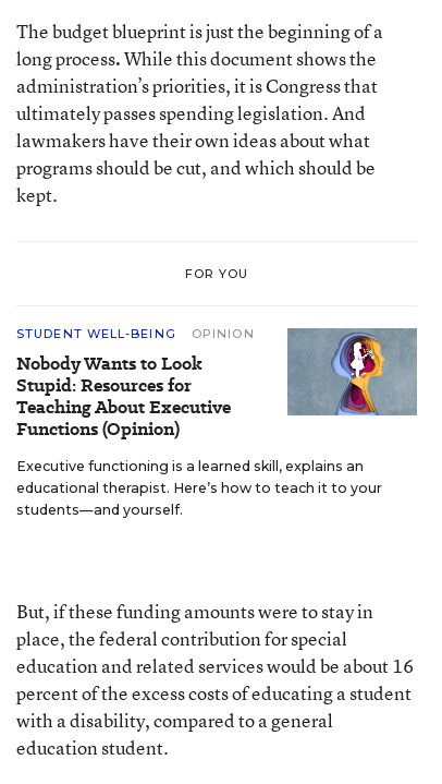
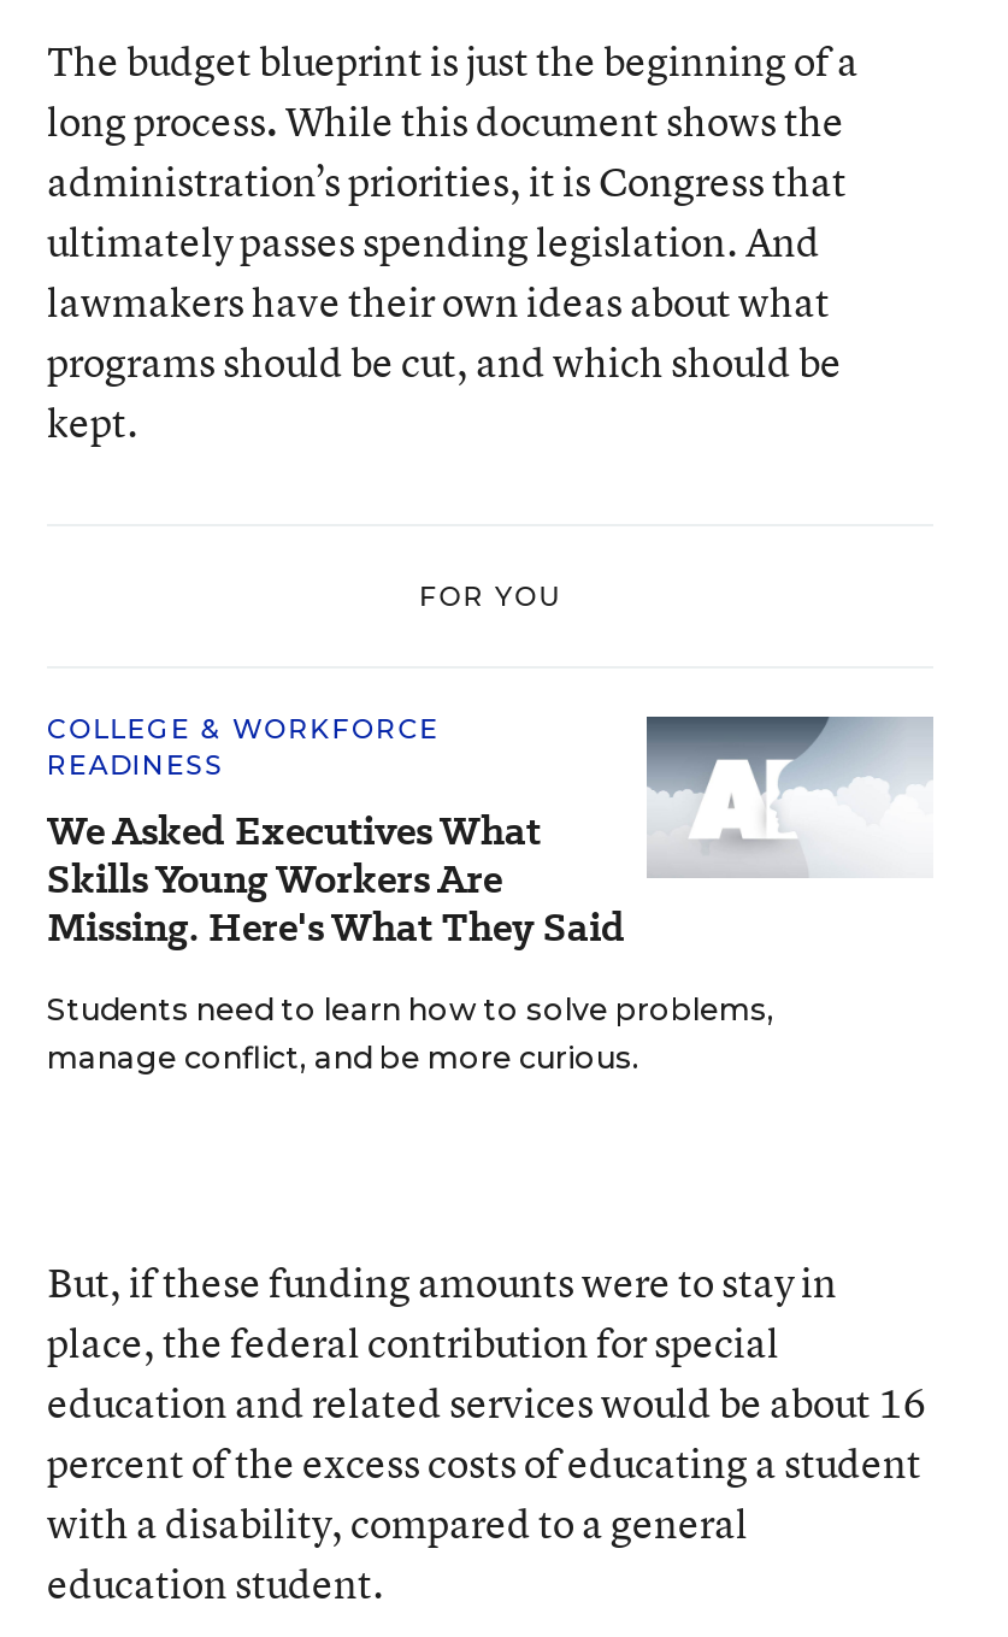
- [image]
- STUDENT WELL-BEING
- OPINION
- Nobody Wants to Look
- Stupid: Resources for
- Teaching About Executive
- Functions (Opinion)
+ [image]
+ COLLEGE & WORKFORCE
+ READINESS
+ We Asked Executives What
+ Skills Young Workers Are
+ Missing. Here's What They Said

- Executive functioning is a learned skill, explains an
- educational therapist. Here’s how to teach it to your
- students—and yourself.
+ Students need to learn how to solve problems,
+ manage conflict, and be more curious.
